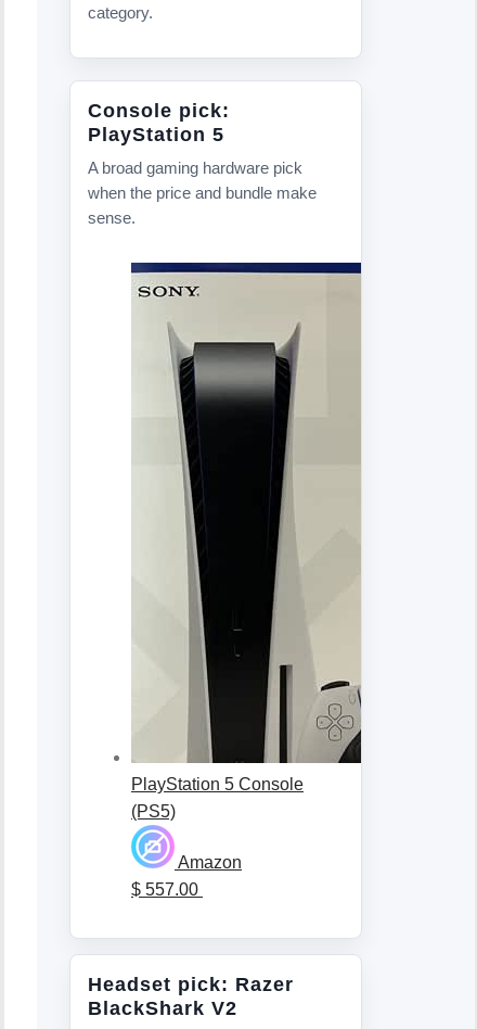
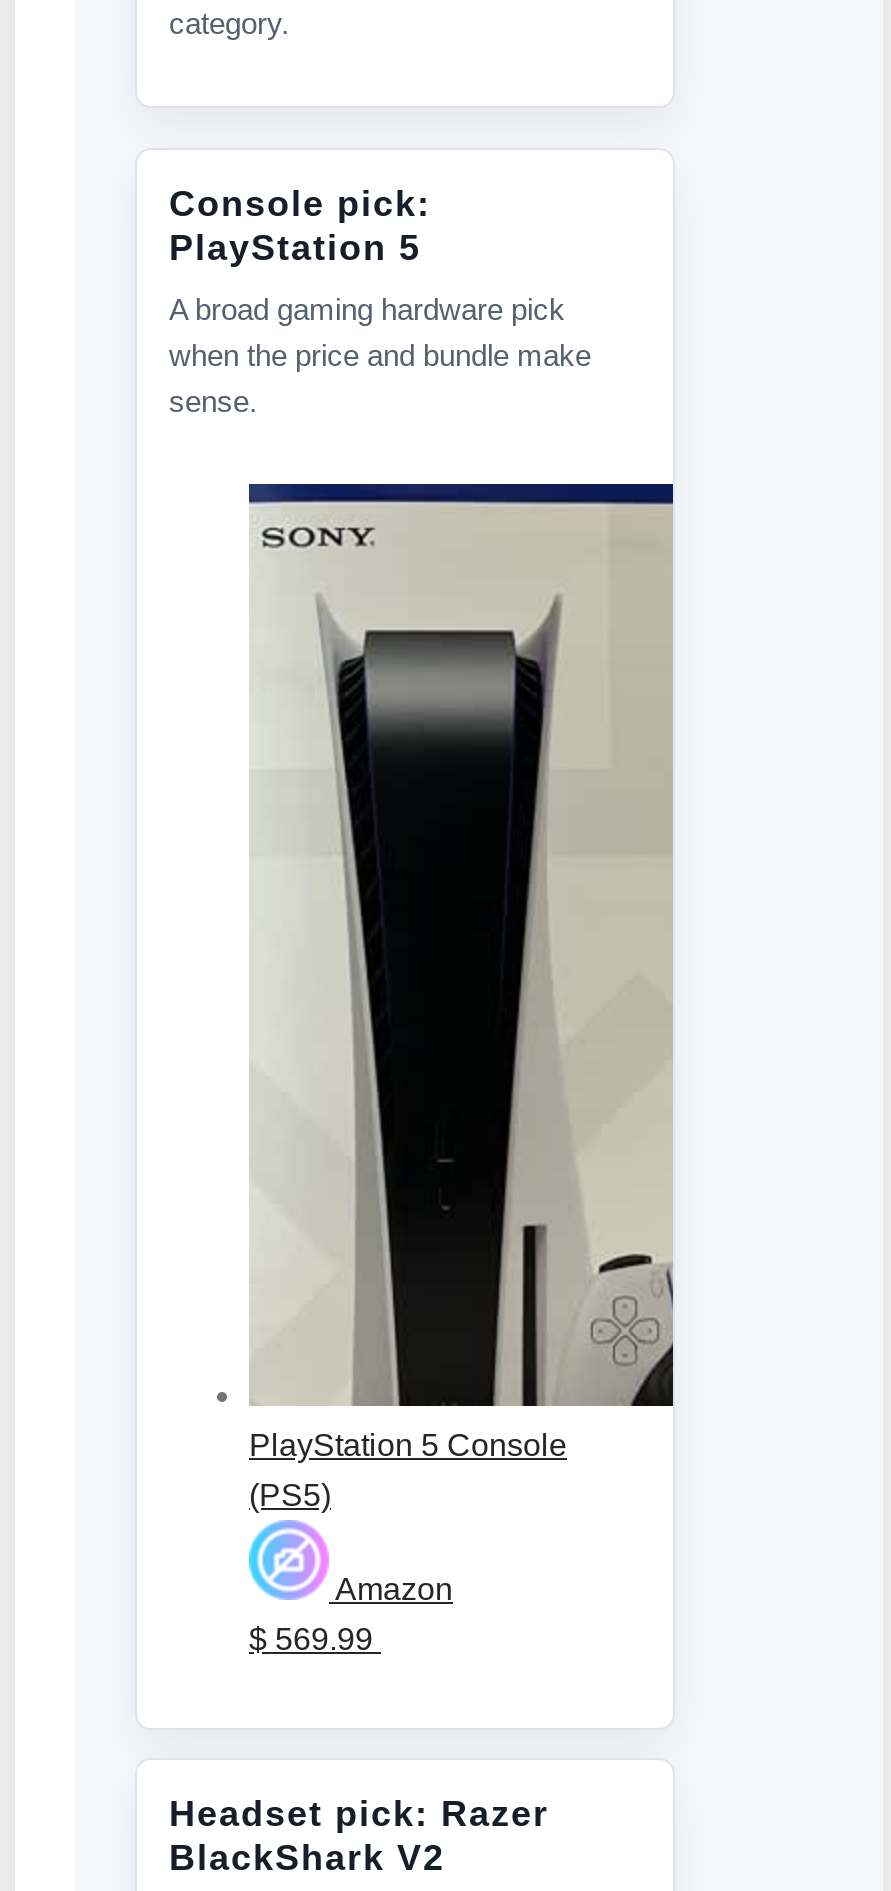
- $ 557.00
+ $ 569.99
